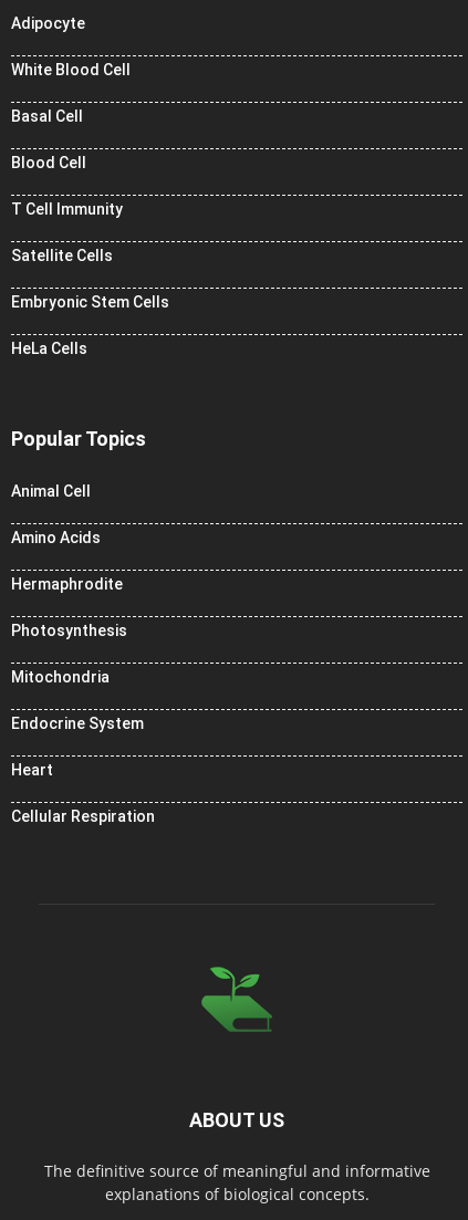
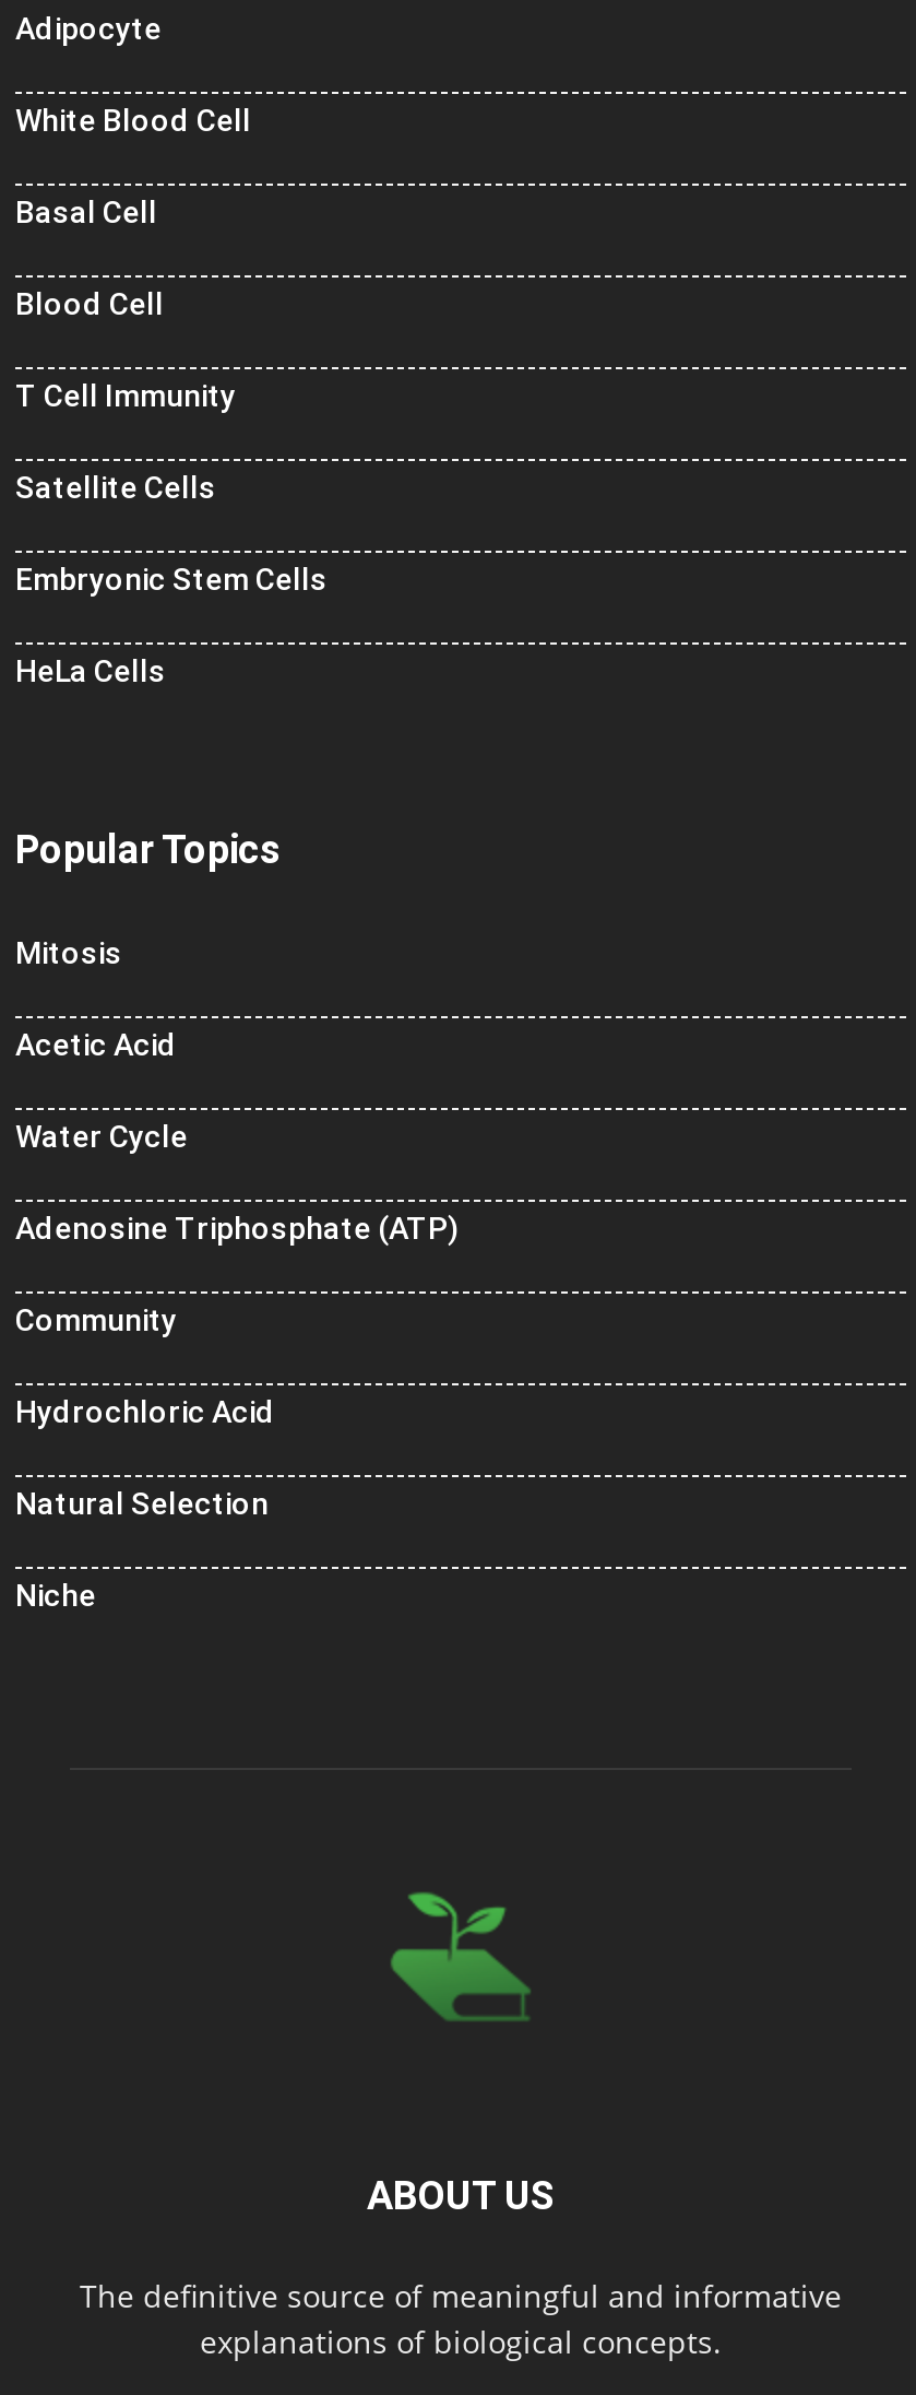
- Animal Cell
+ Mitosis

- Amino Acids
+ Acetic Acid

- Hermaphrodite
+ Water Cycle

- Photosynthesis
+ Adenosine Triphosphate (ATP)

- Mitochondria
+ Community

- Endocrine System
+ Hydrochloric Acid

- Heart
+ Natural Selection

- Cellular Respiration
+ Niche
